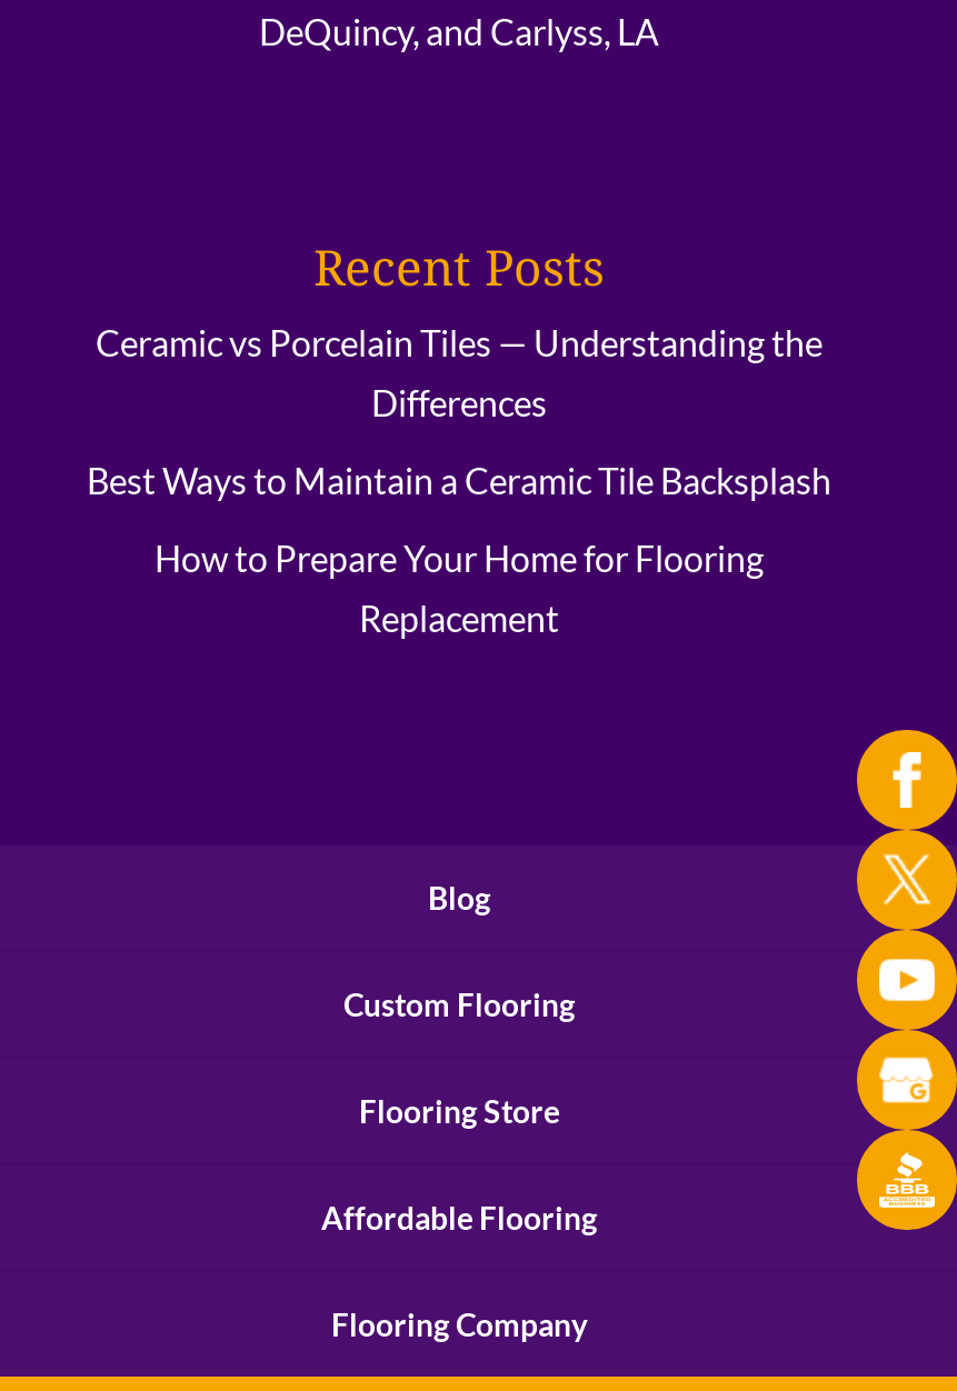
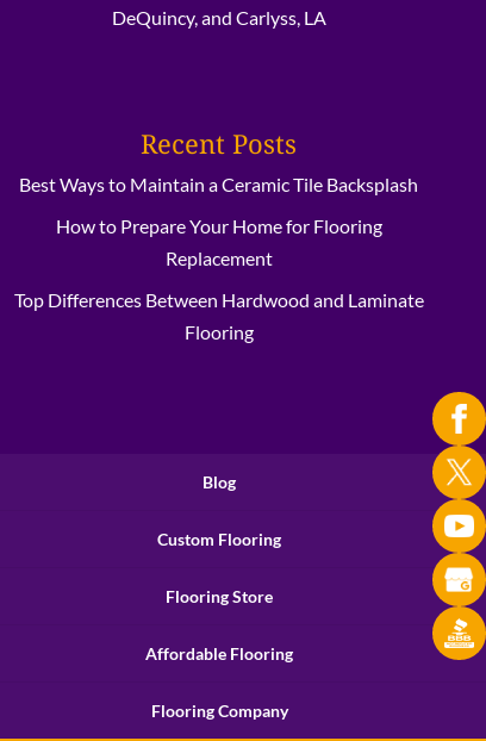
- Ceramic vs Porcelain Tiles — Understanding the
- Differences

moved up: Best Ways to Maintain a Ceramic Tile Backsplash | How to Prepare Your Home for Flooring | Replacement

+ Top Differences Between Hardwood and Laminate
+ Flooring
